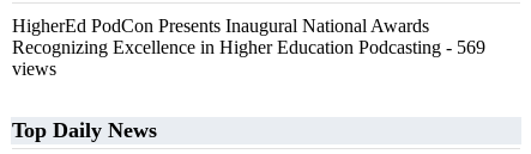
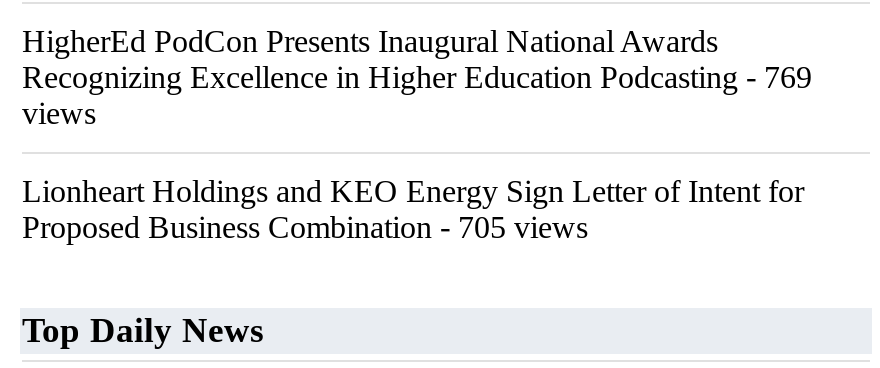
- Recognizing Excellence in Higher Education Podcasting - 569
+ Recognizing Excellence in Higher Education Podcasting - 769

+ Lionheart Holdings and KEO Energy Sign Letter of Intent for
+ Proposed Business Combination - 705 views
